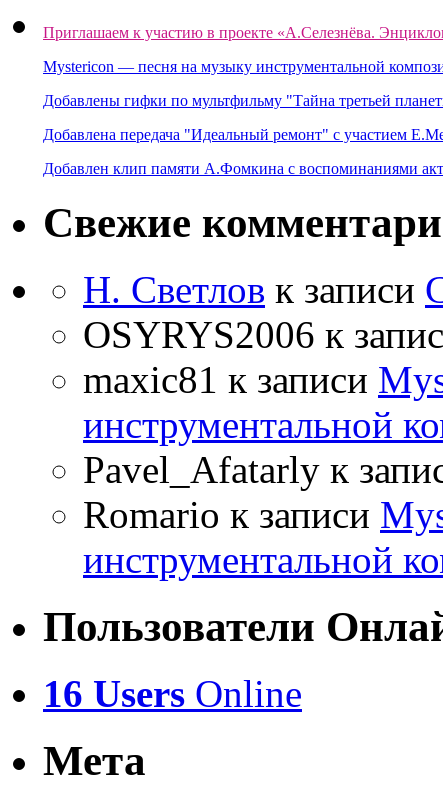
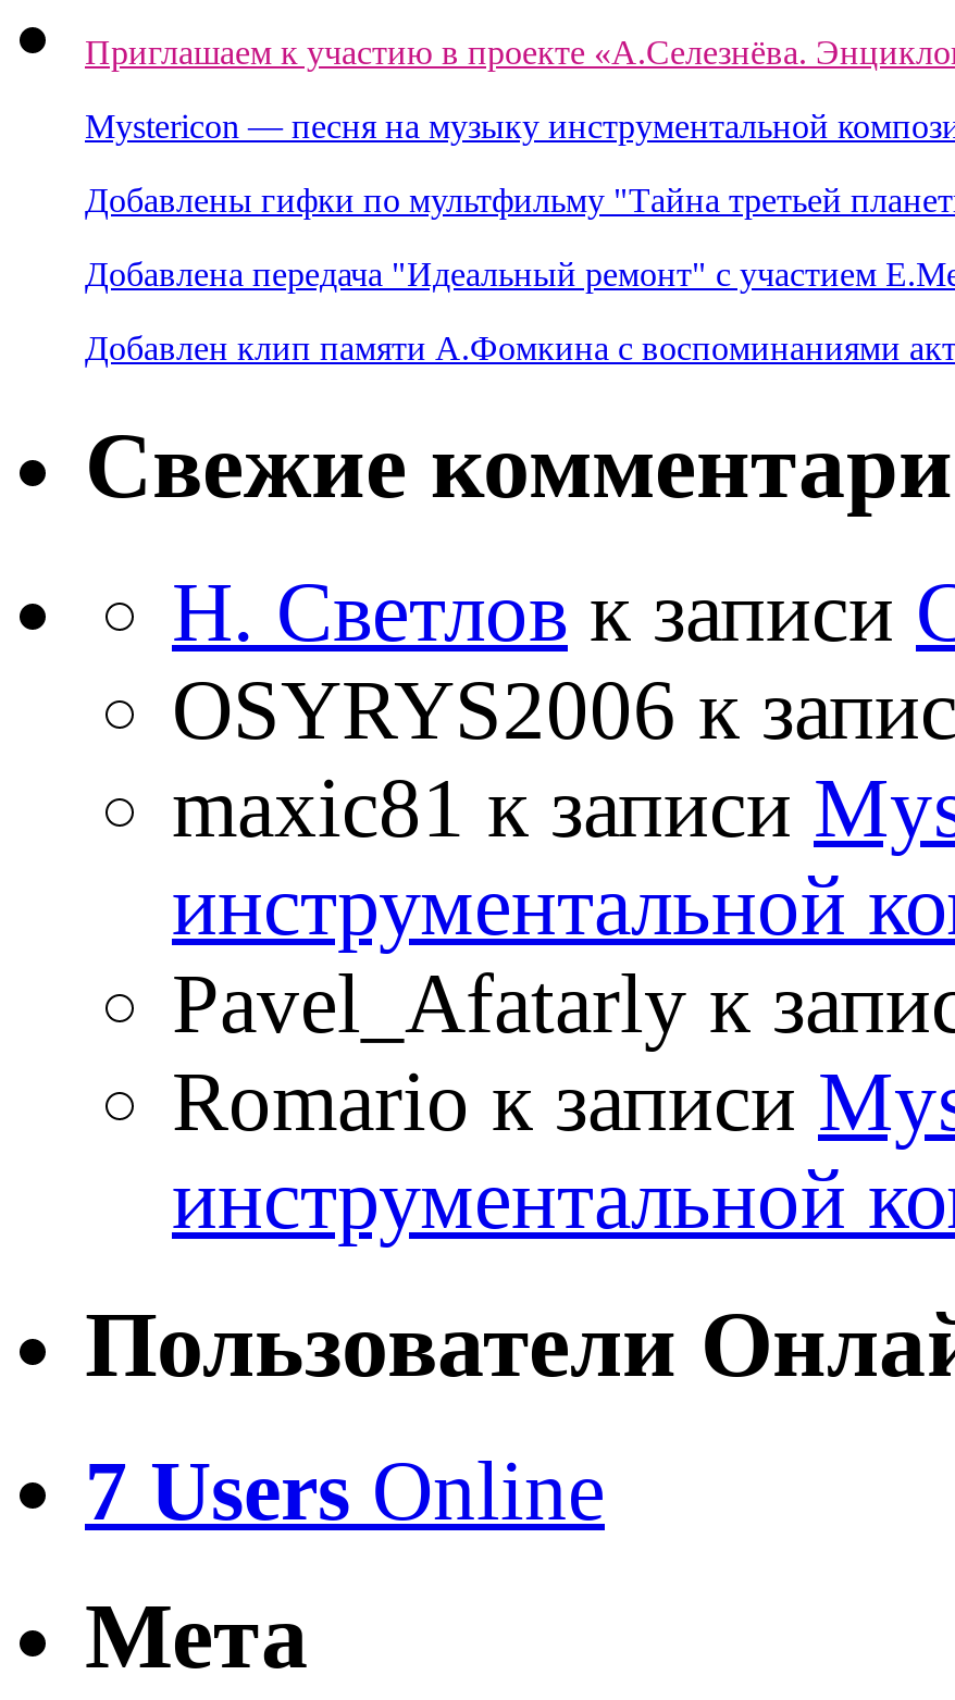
- 16 Users Online
+ 7 Users Online
